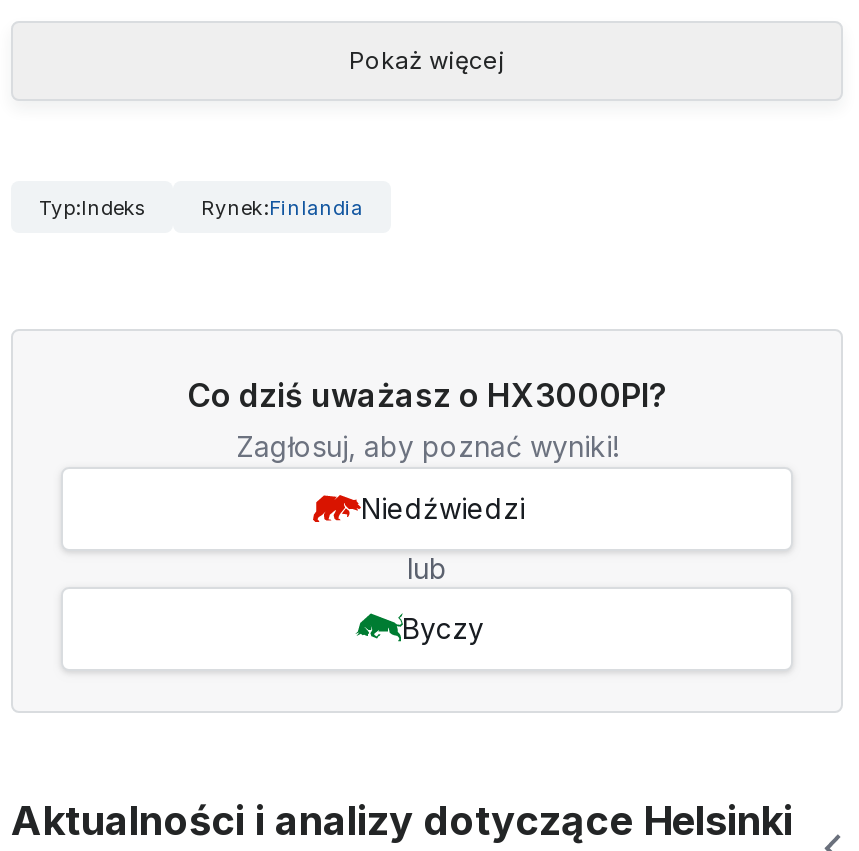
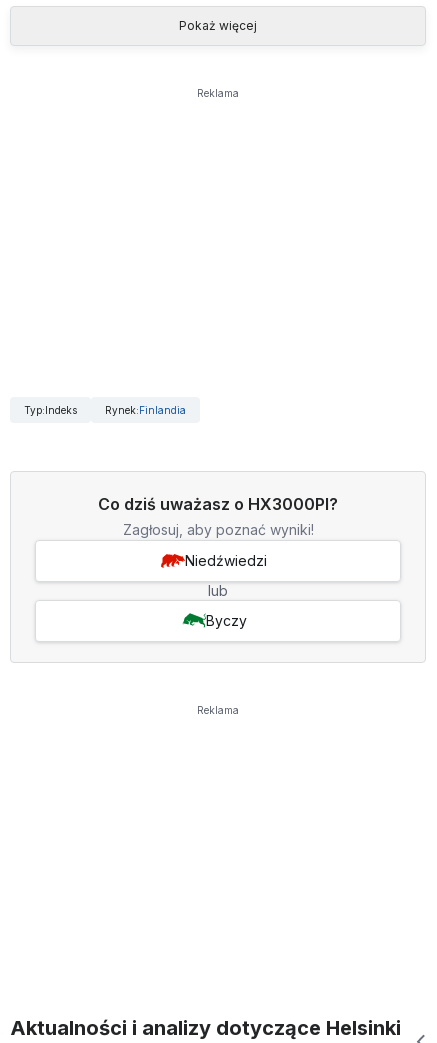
+ Reklama

+ Reklama
